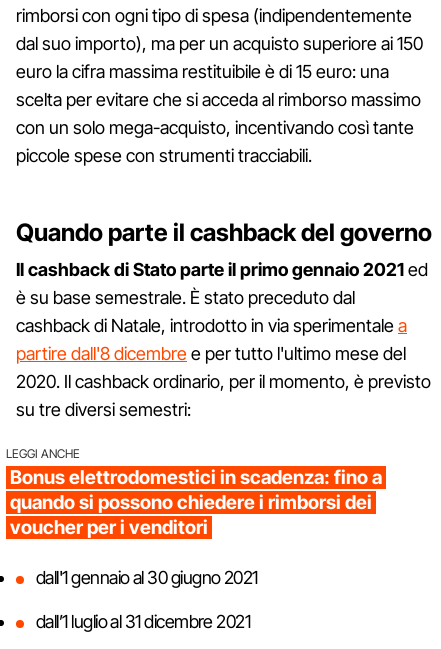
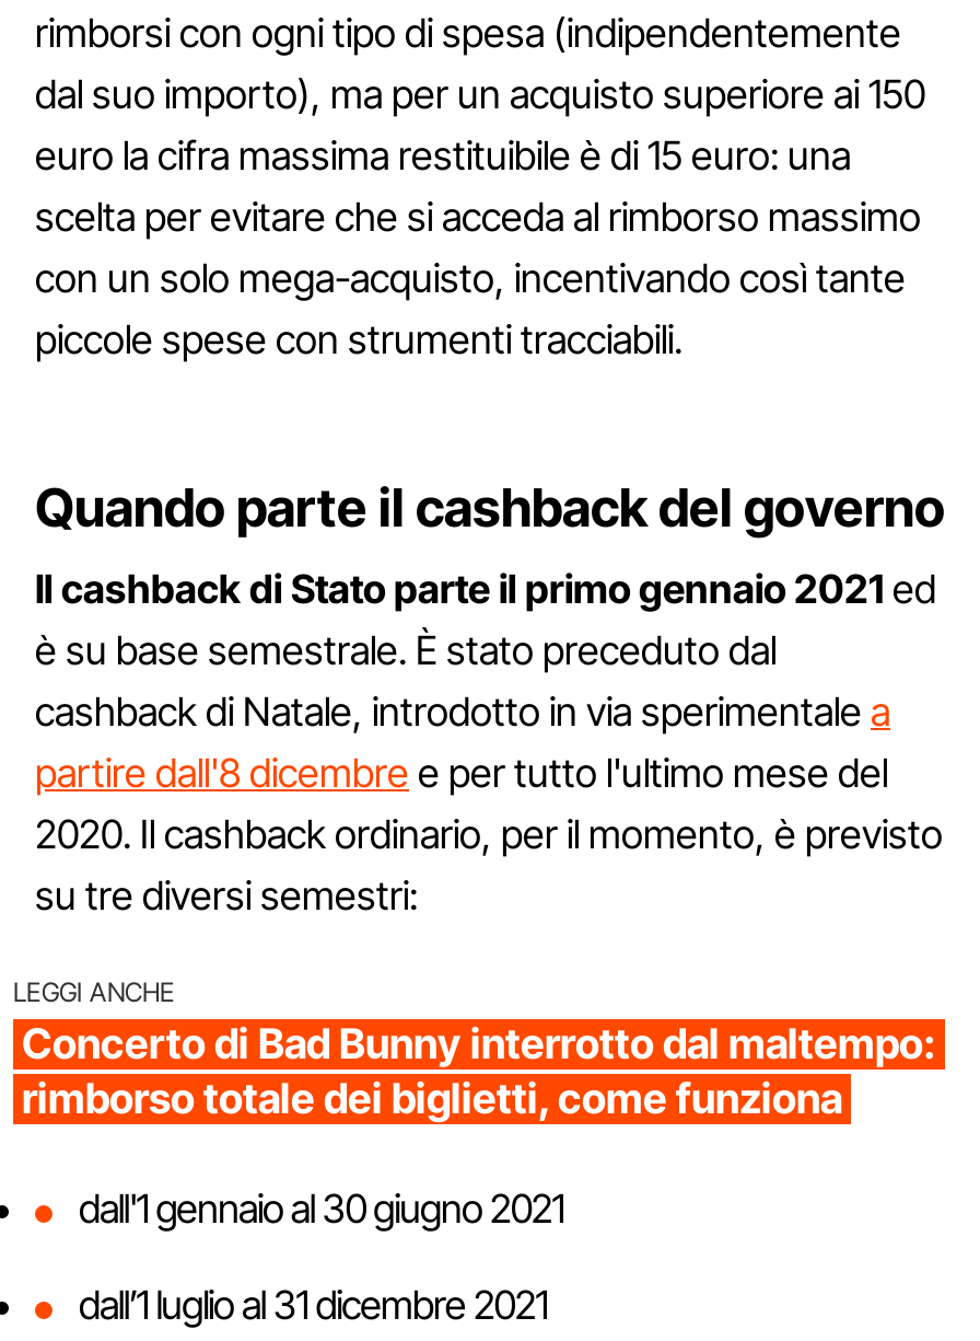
- Bonus elettrodomestici in scadenza: fino a
- quando si possono chiedere i rimborsi dei
- voucher per i venditori
+ Concerto di Bad Bunny interrotto dal maltempo:
+ rimborso totale dei biglietti, come funziona
